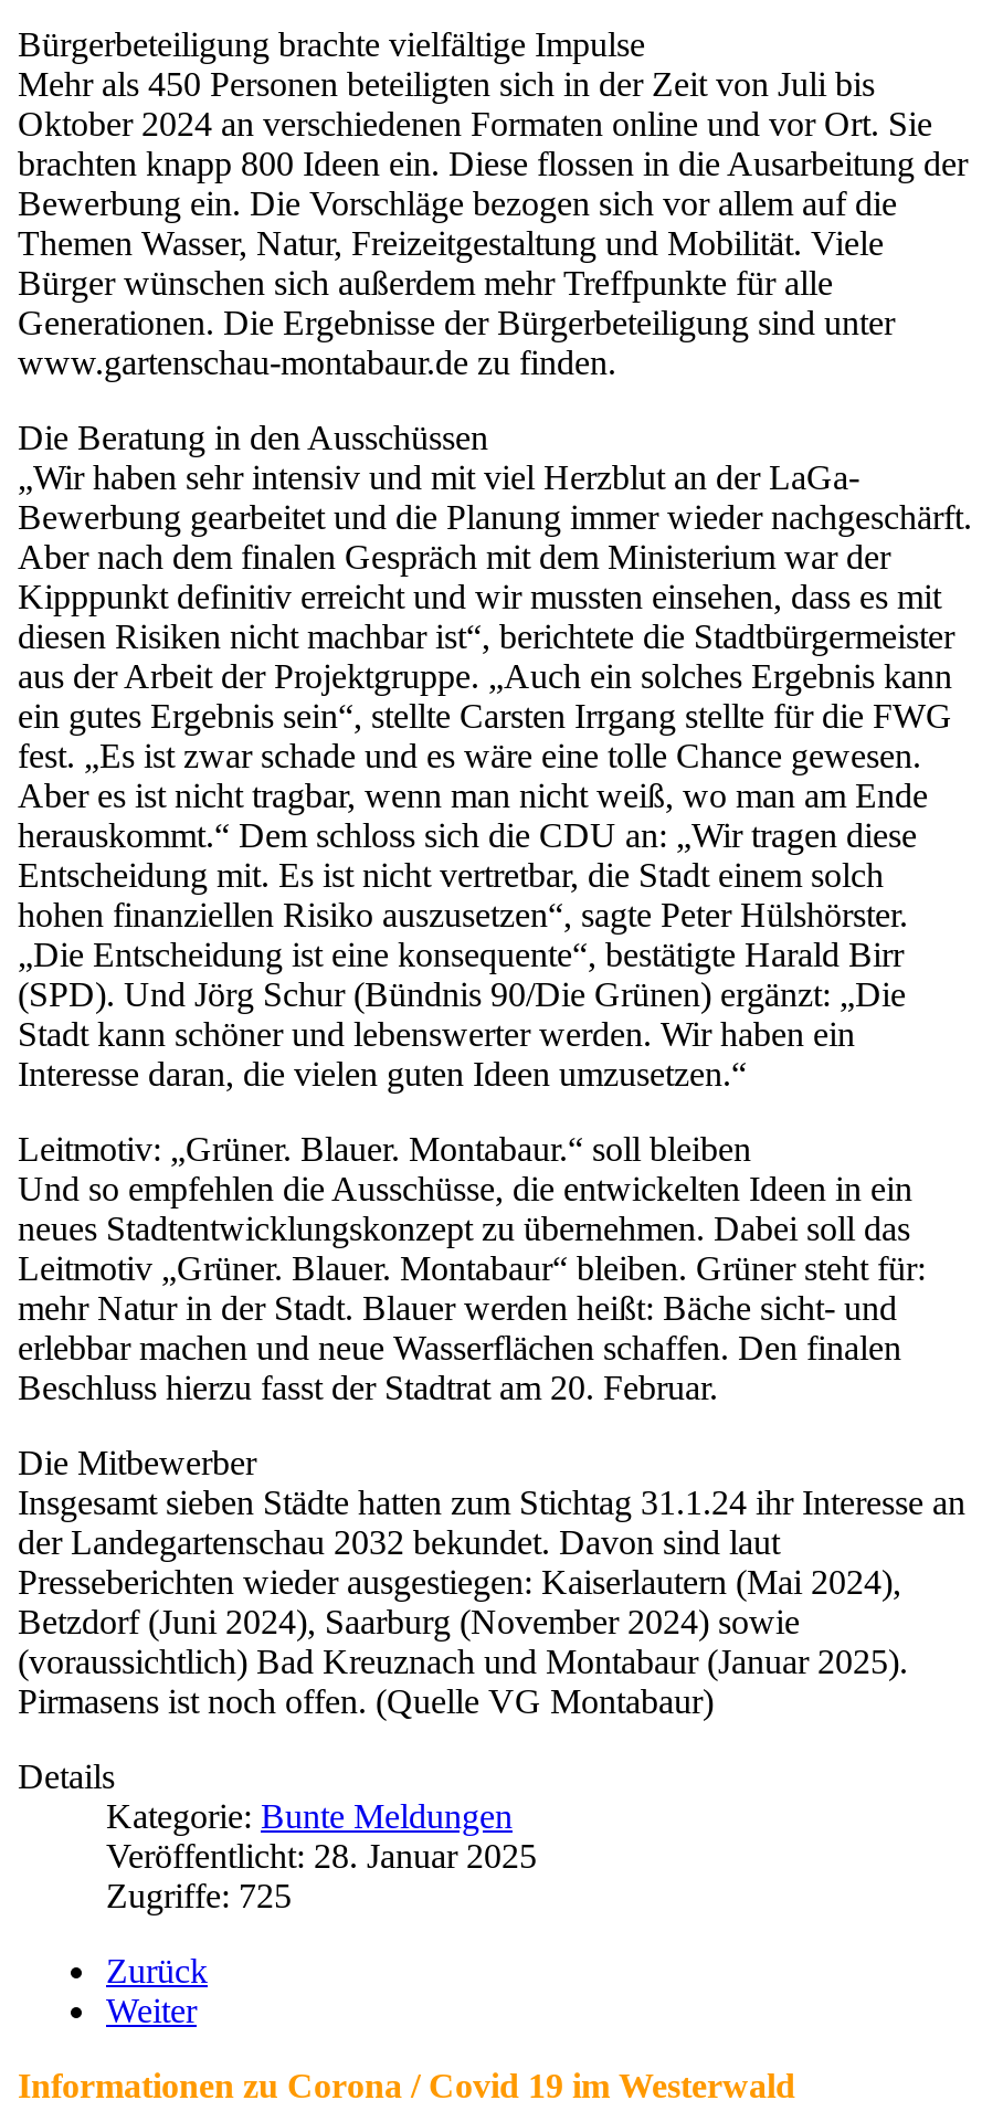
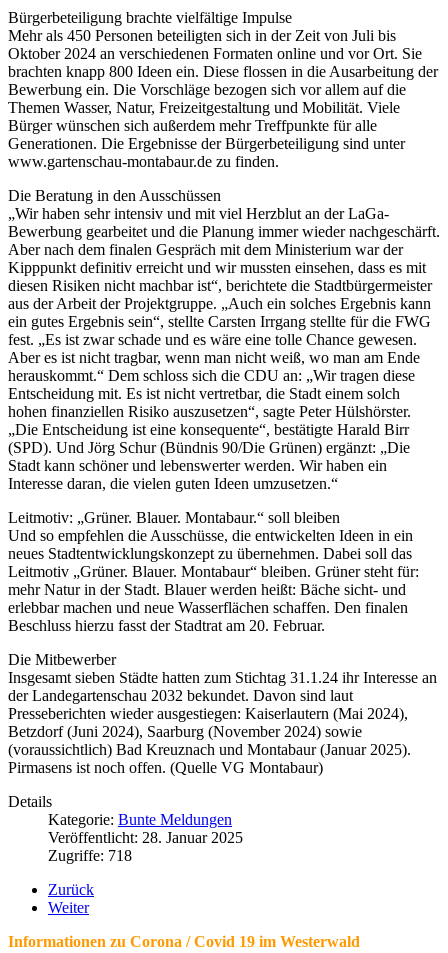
- Zugriffe: 725
+ Zugriffe: 718
